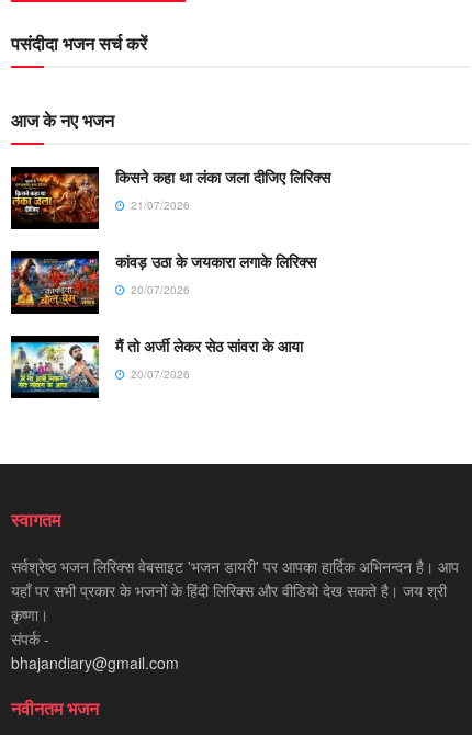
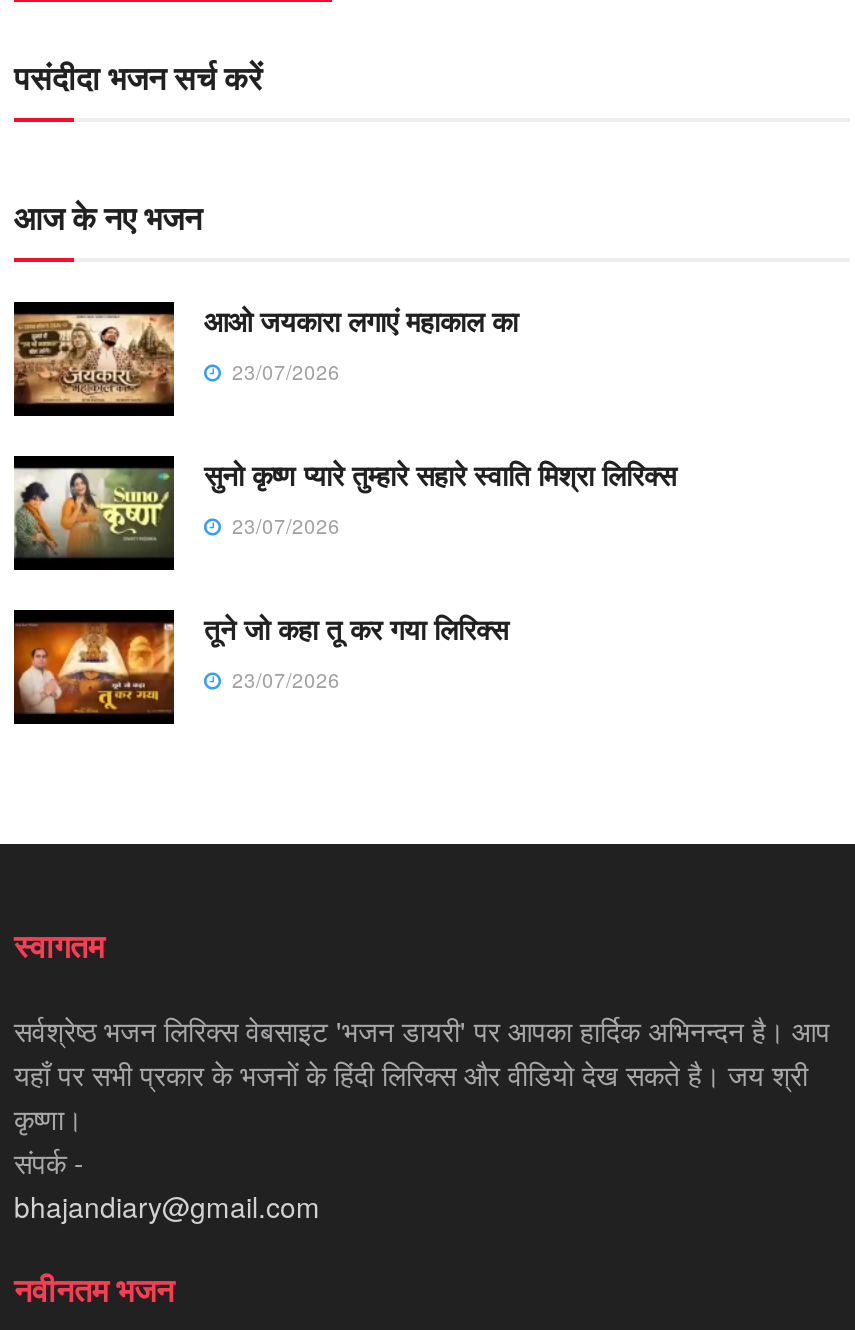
- [image]
- किसने कहा था लंका जला दीजिए लिरिक्स
- 21/07/2026
+ [image]
+ आओ जयकारा लगाएं महाकाल का
+ 23/07/2026

- [image]
- कांवड़ उठा के जयकारा लगाके लिरिक्स
- 20/07/2026
+ [image]
+ सुनो कृष्ण प्यारे तुम्हारे सहारे स्वाति मिश्रा लिरिक्स
+ 23/07/2026

- [image]
- मैं तो अर्जी लेकर सेठ सांवरा के आया
- 20/07/2026
+ [image]
+ तूने जो कहा तू कर गया लिरिक्स
+ 23/07/2026
